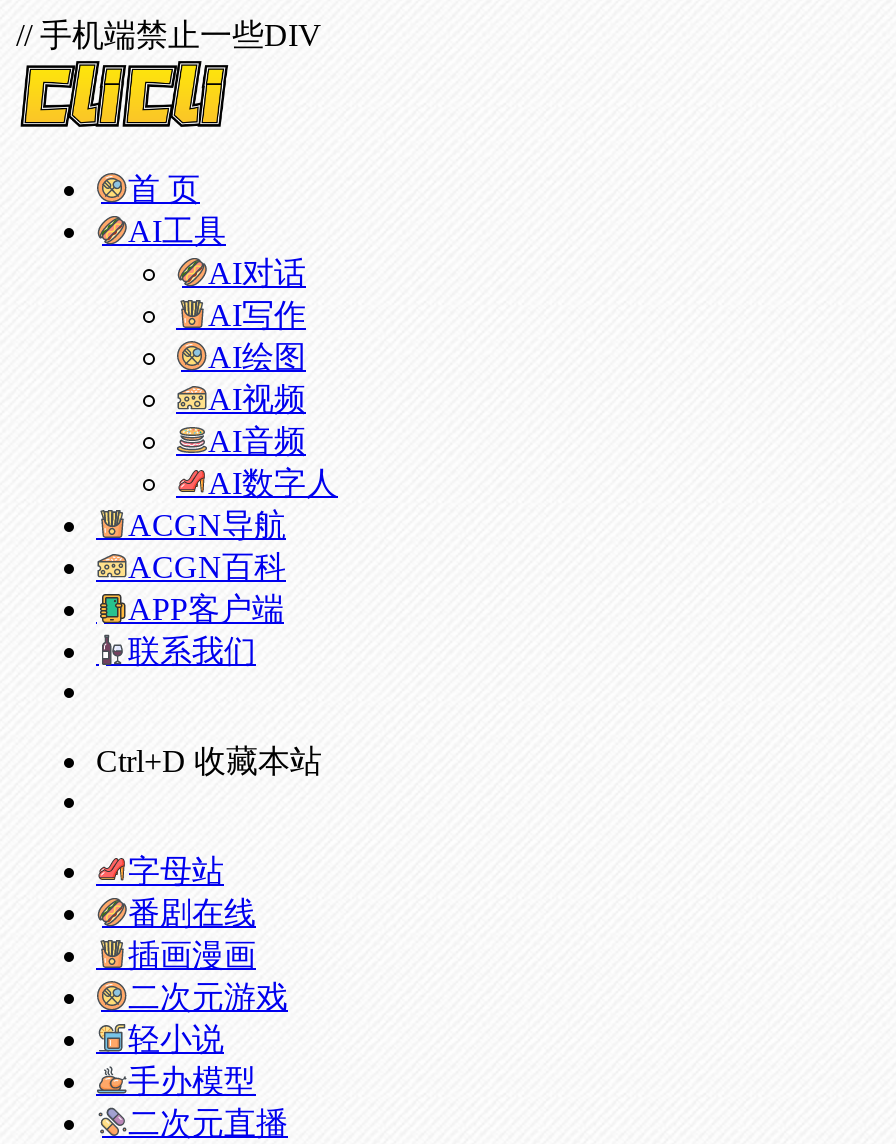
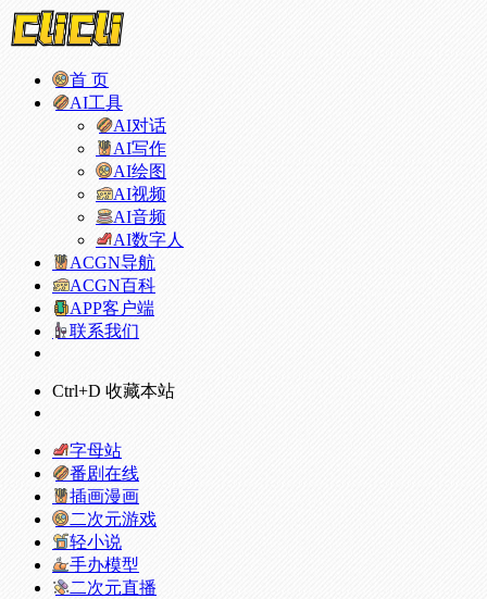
- // 手机端禁止一些DIV
